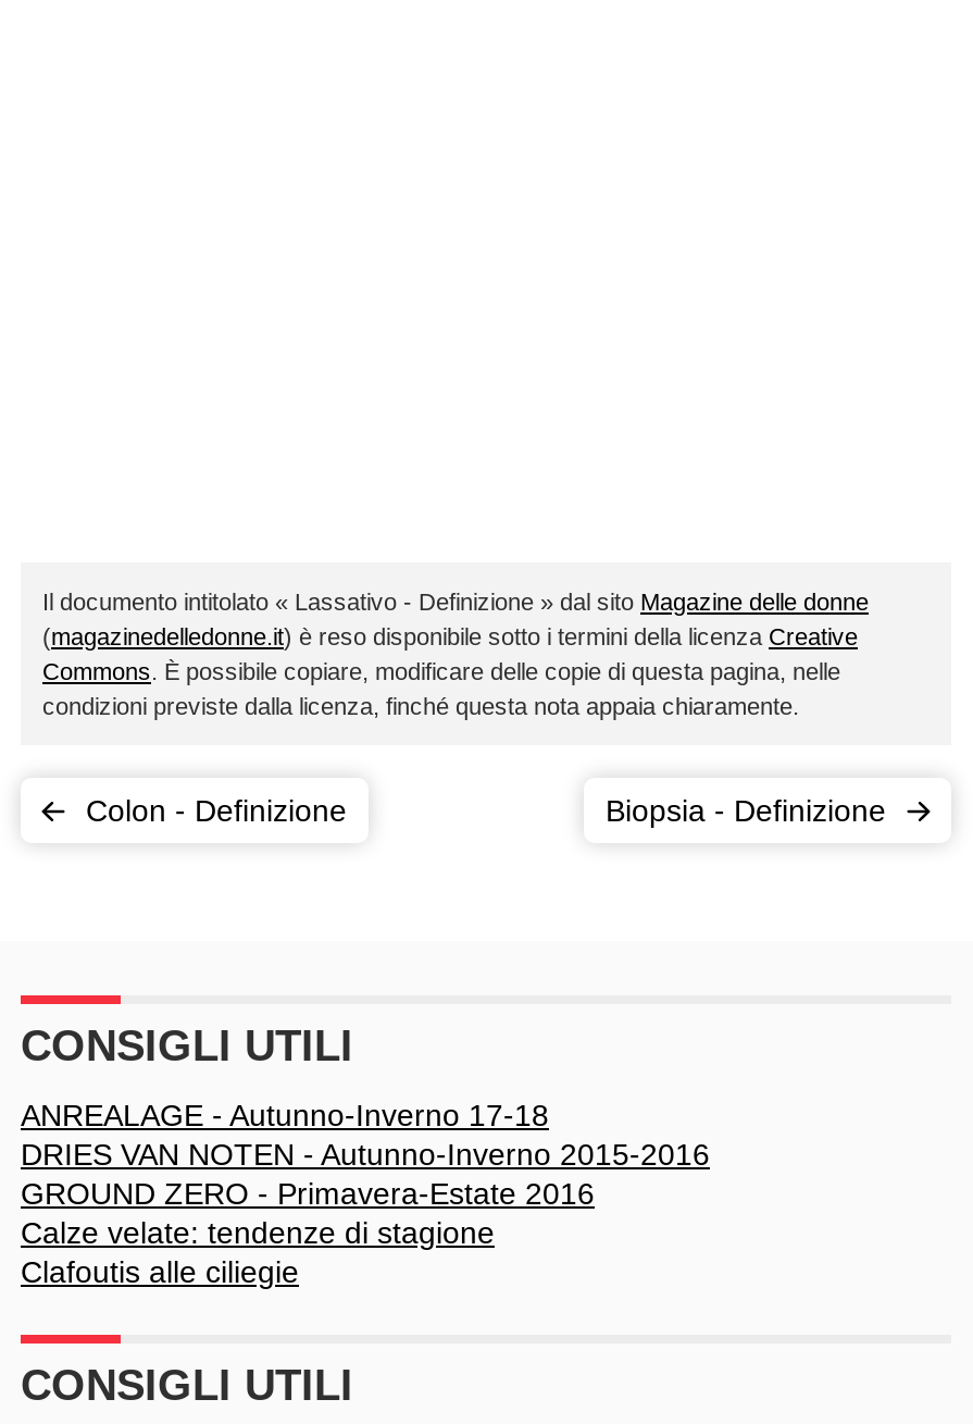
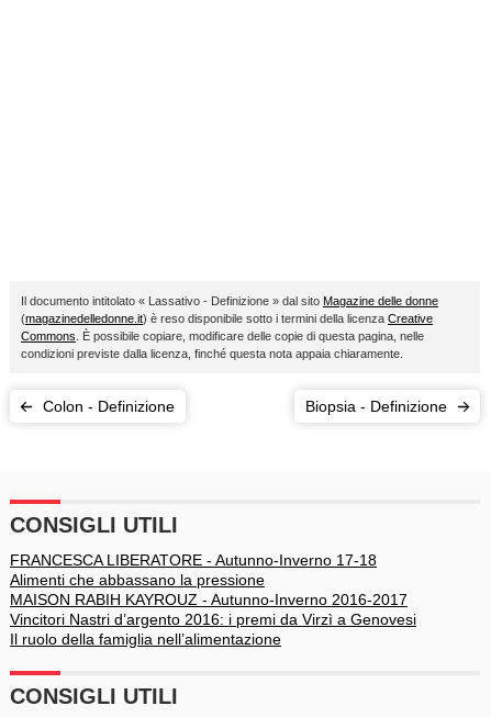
- ANREALAGE - Autunno-Inverno 17-18
- DRIES VAN NOTEN - Autunno-Inverno 2015-2016
- GROUND ZERO - Primavera-Estate 2016
- Calze velate: tendenze di stagione
- Clafoutis alle ciliegie
+ FRANCESCA LIBERATORE - Autunno-Inverno 17-18
+ Alimenti che abbassano la pressione
+ MAISON RABIH KAYROUZ - Autunno-Inverno 2016-2017
+ Vincitori Nastri d’argento 2016: i premi da Virzì a Genovesi
+ Il ruolo della famiglia nell’alimentazione
